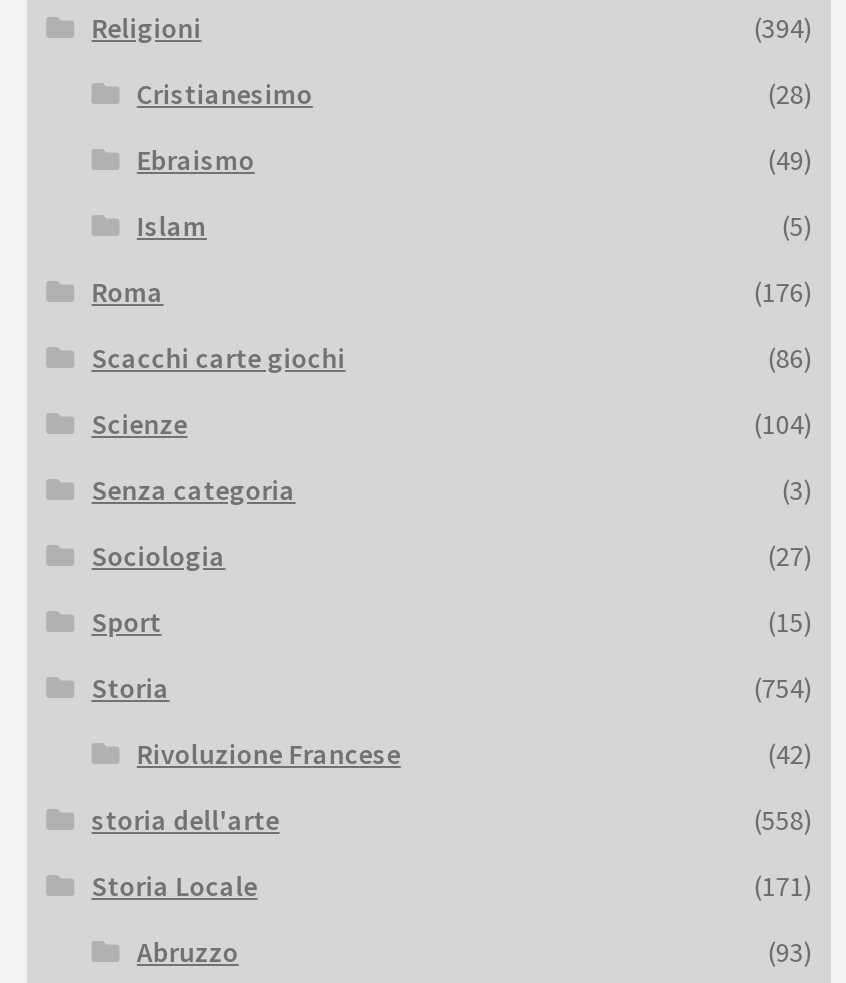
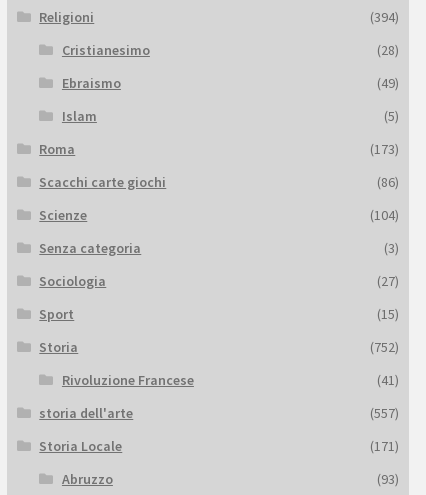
- (176)
+ (173)

- (754)
+ (752)

- (42)
+ (41)

- (558)
+ (557)
